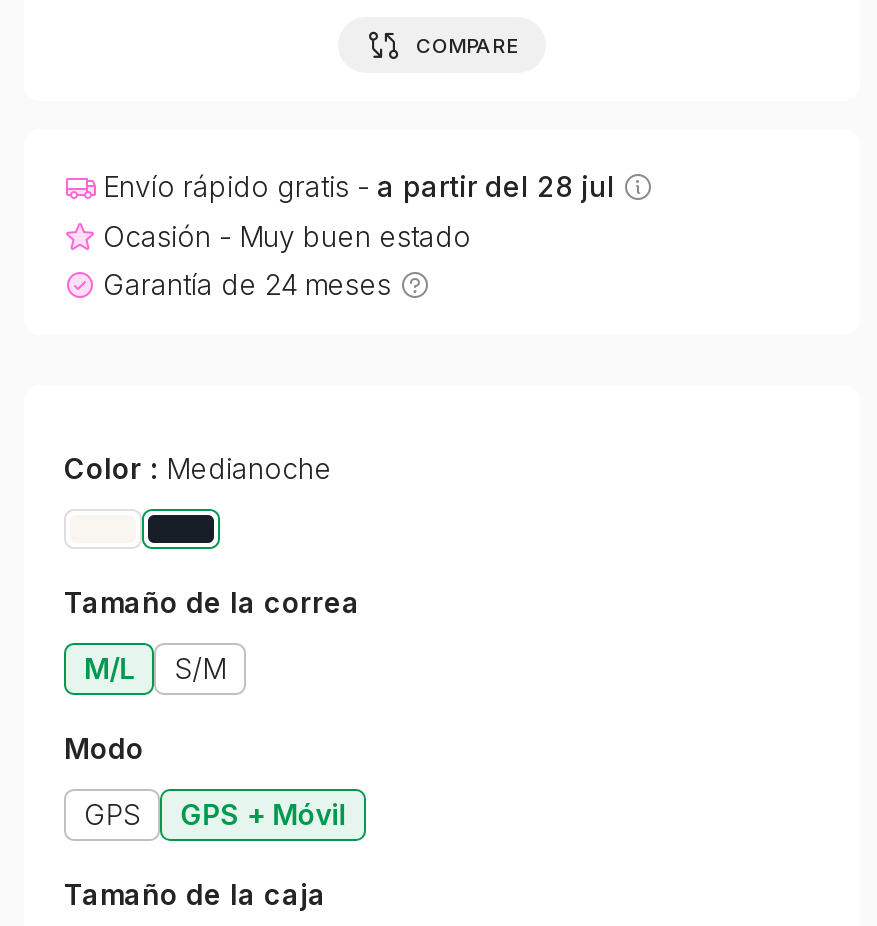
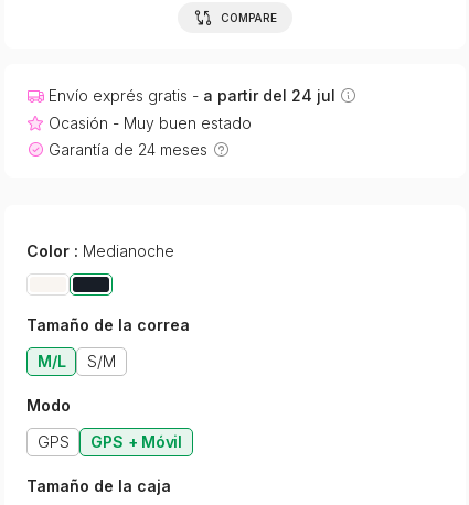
- Envío rápido gratis - a partir del 28 jul
+ Envío exprés gratis - a partir del 24 jul
